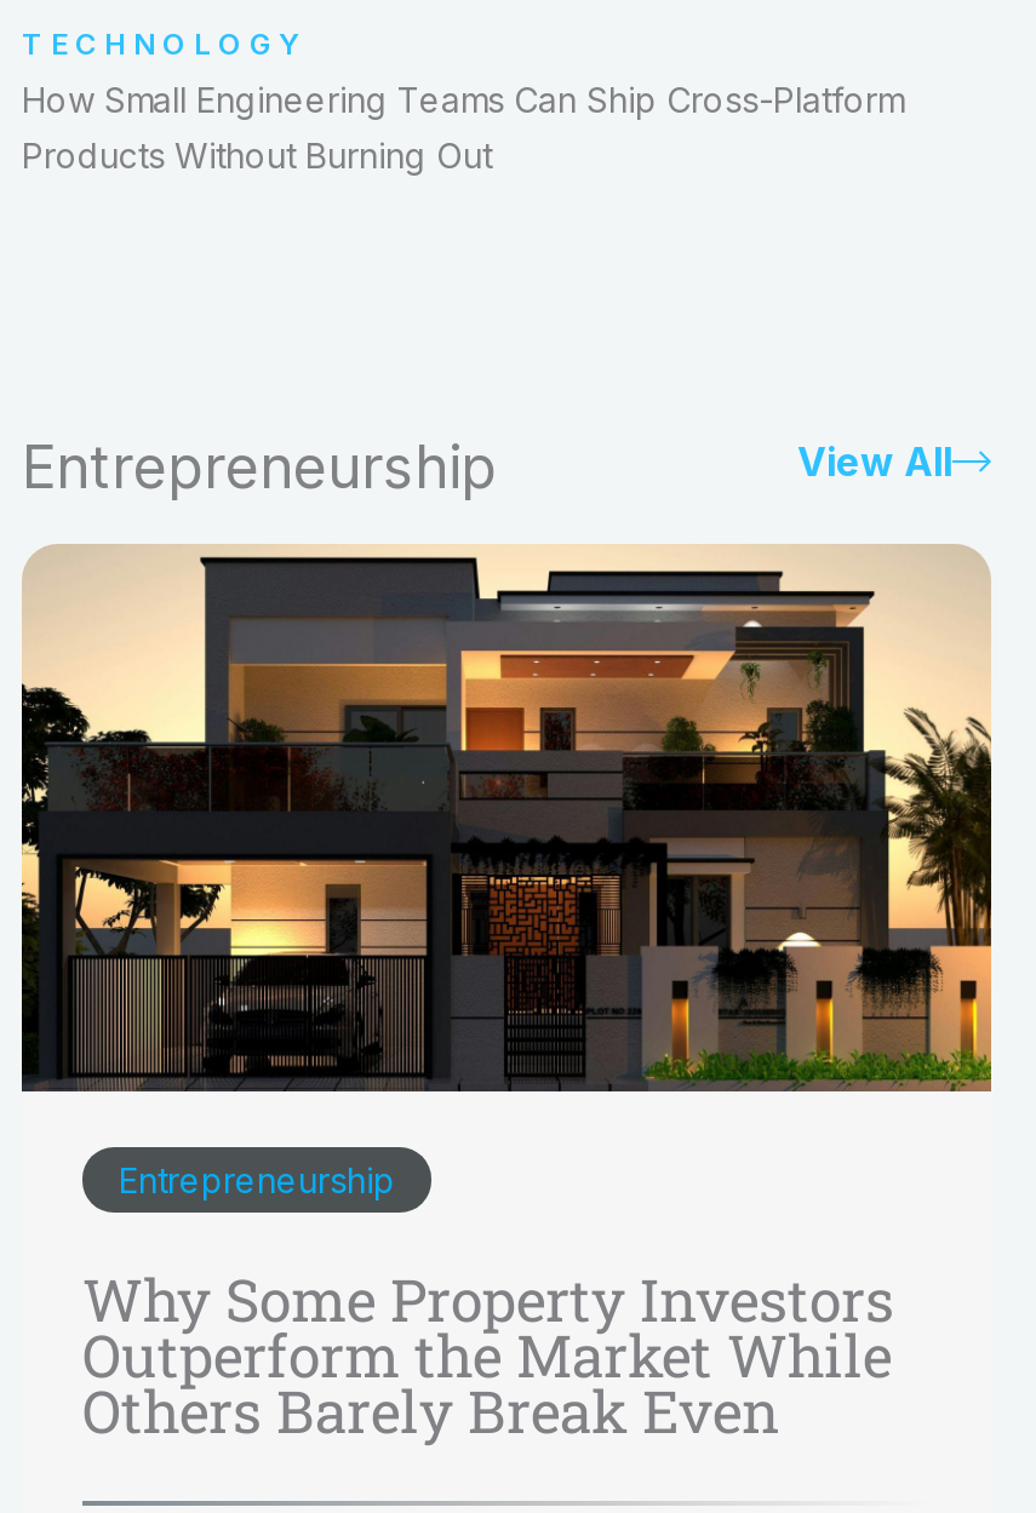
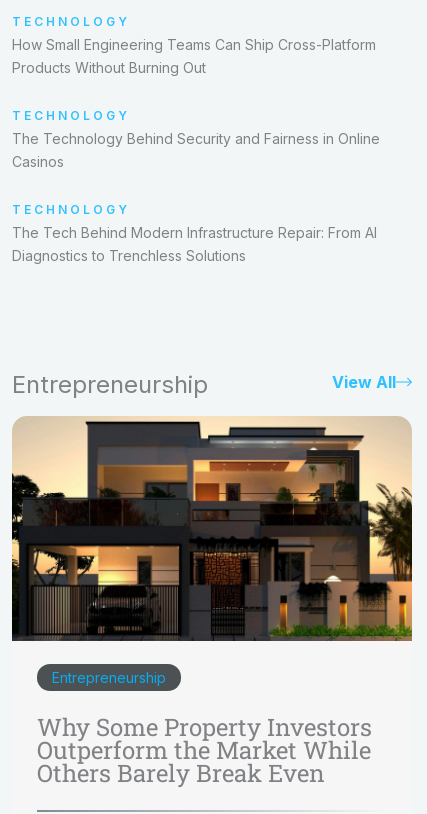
+ TECHNOLOGY
+ The Technology Behind Security and Fairness in Online
+ Casinos
+ TECHNOLOGY
+ The Tech Behind Modern Infrastructure Repair: From AI
+ Diagnostics to Trenchless Solutions
